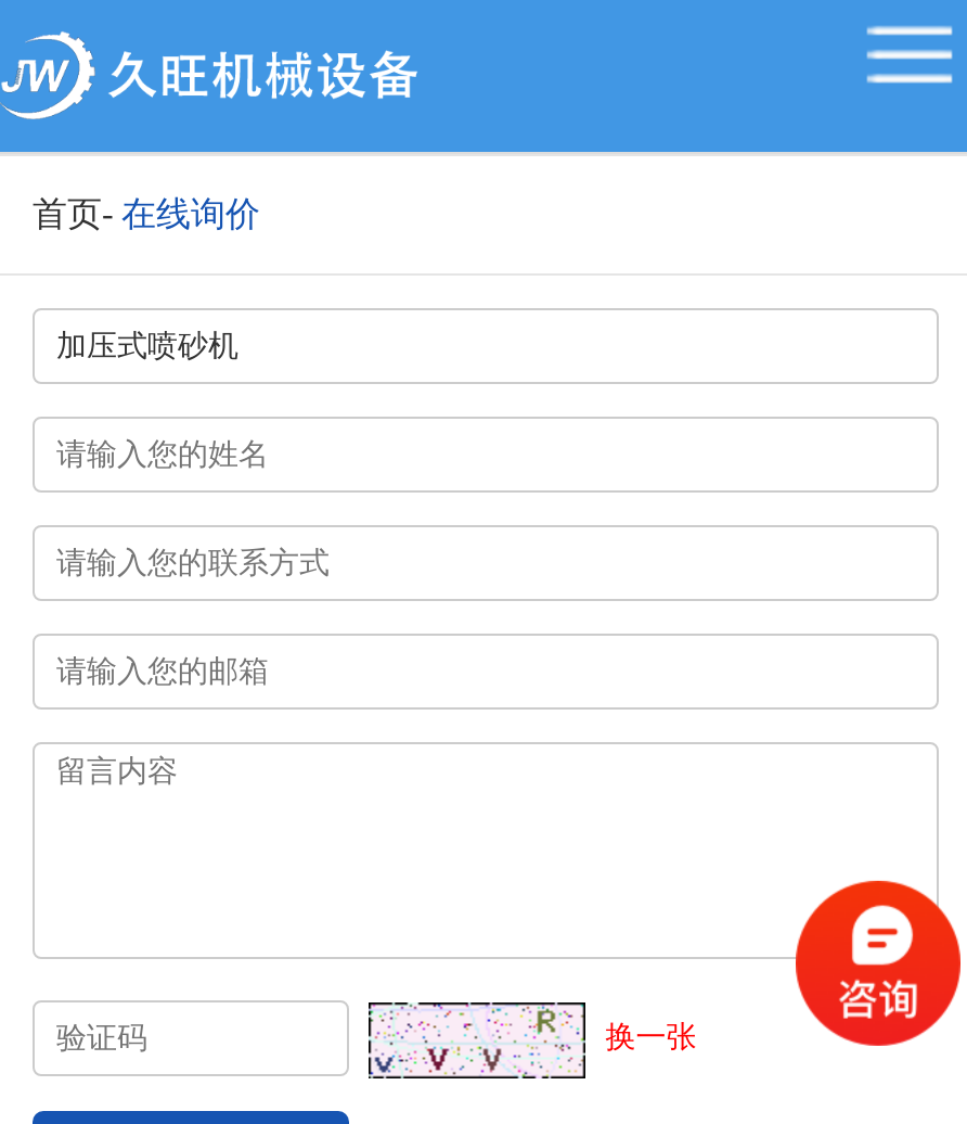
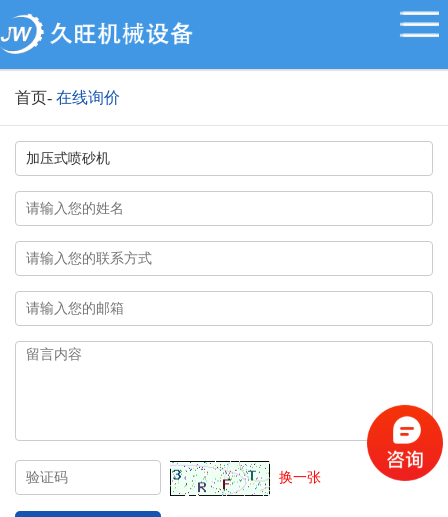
- [image]
+ [image]
